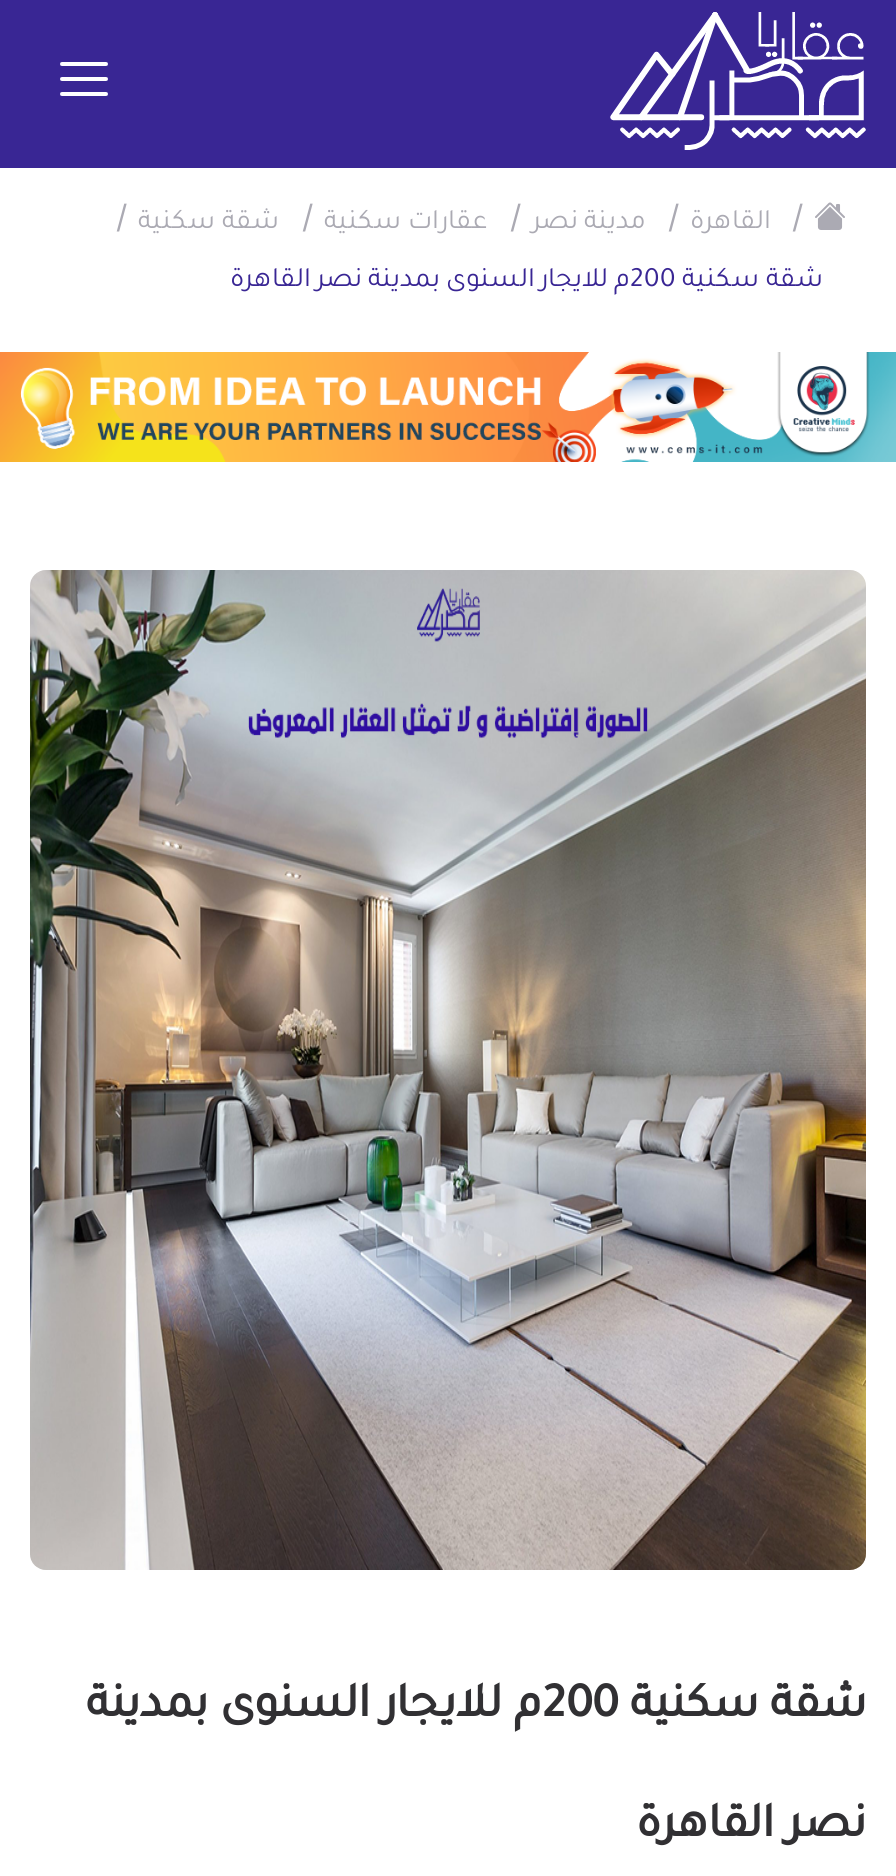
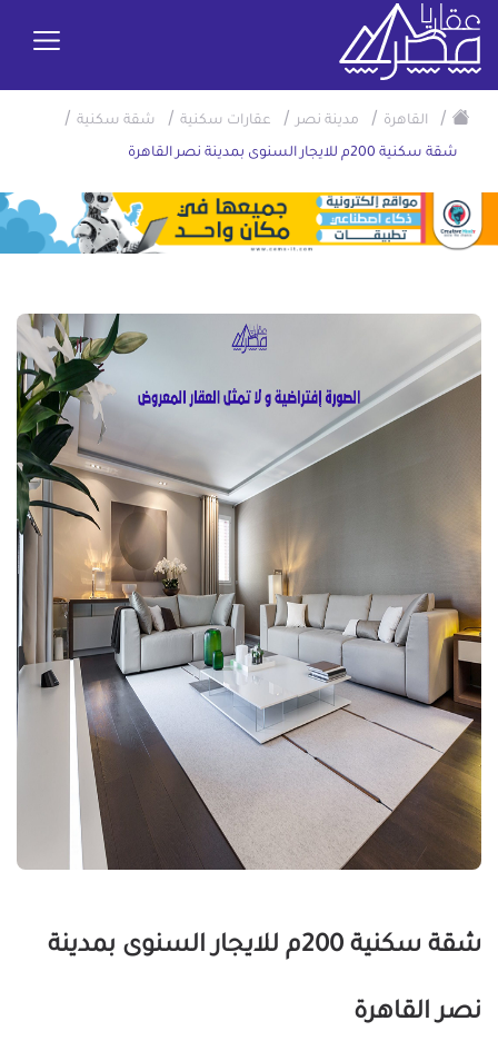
- [image]
+ [image]
